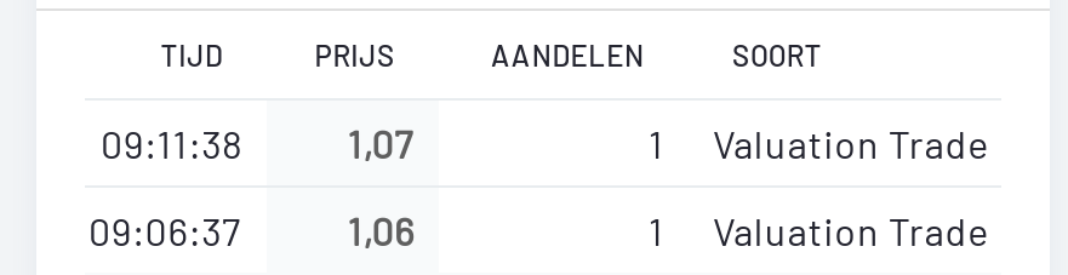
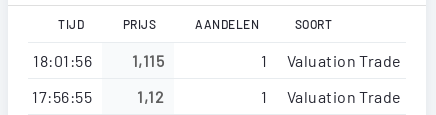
- 09:11:38
+ 18:01:56

- 1,07
+ 1,115

- 09:06:37
+ 17:56:55

- 1,06
+ 1,12
